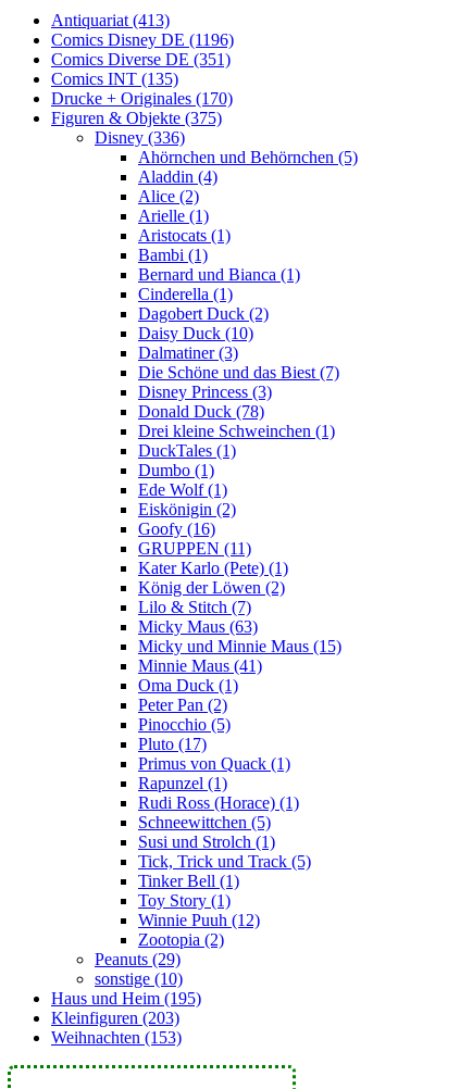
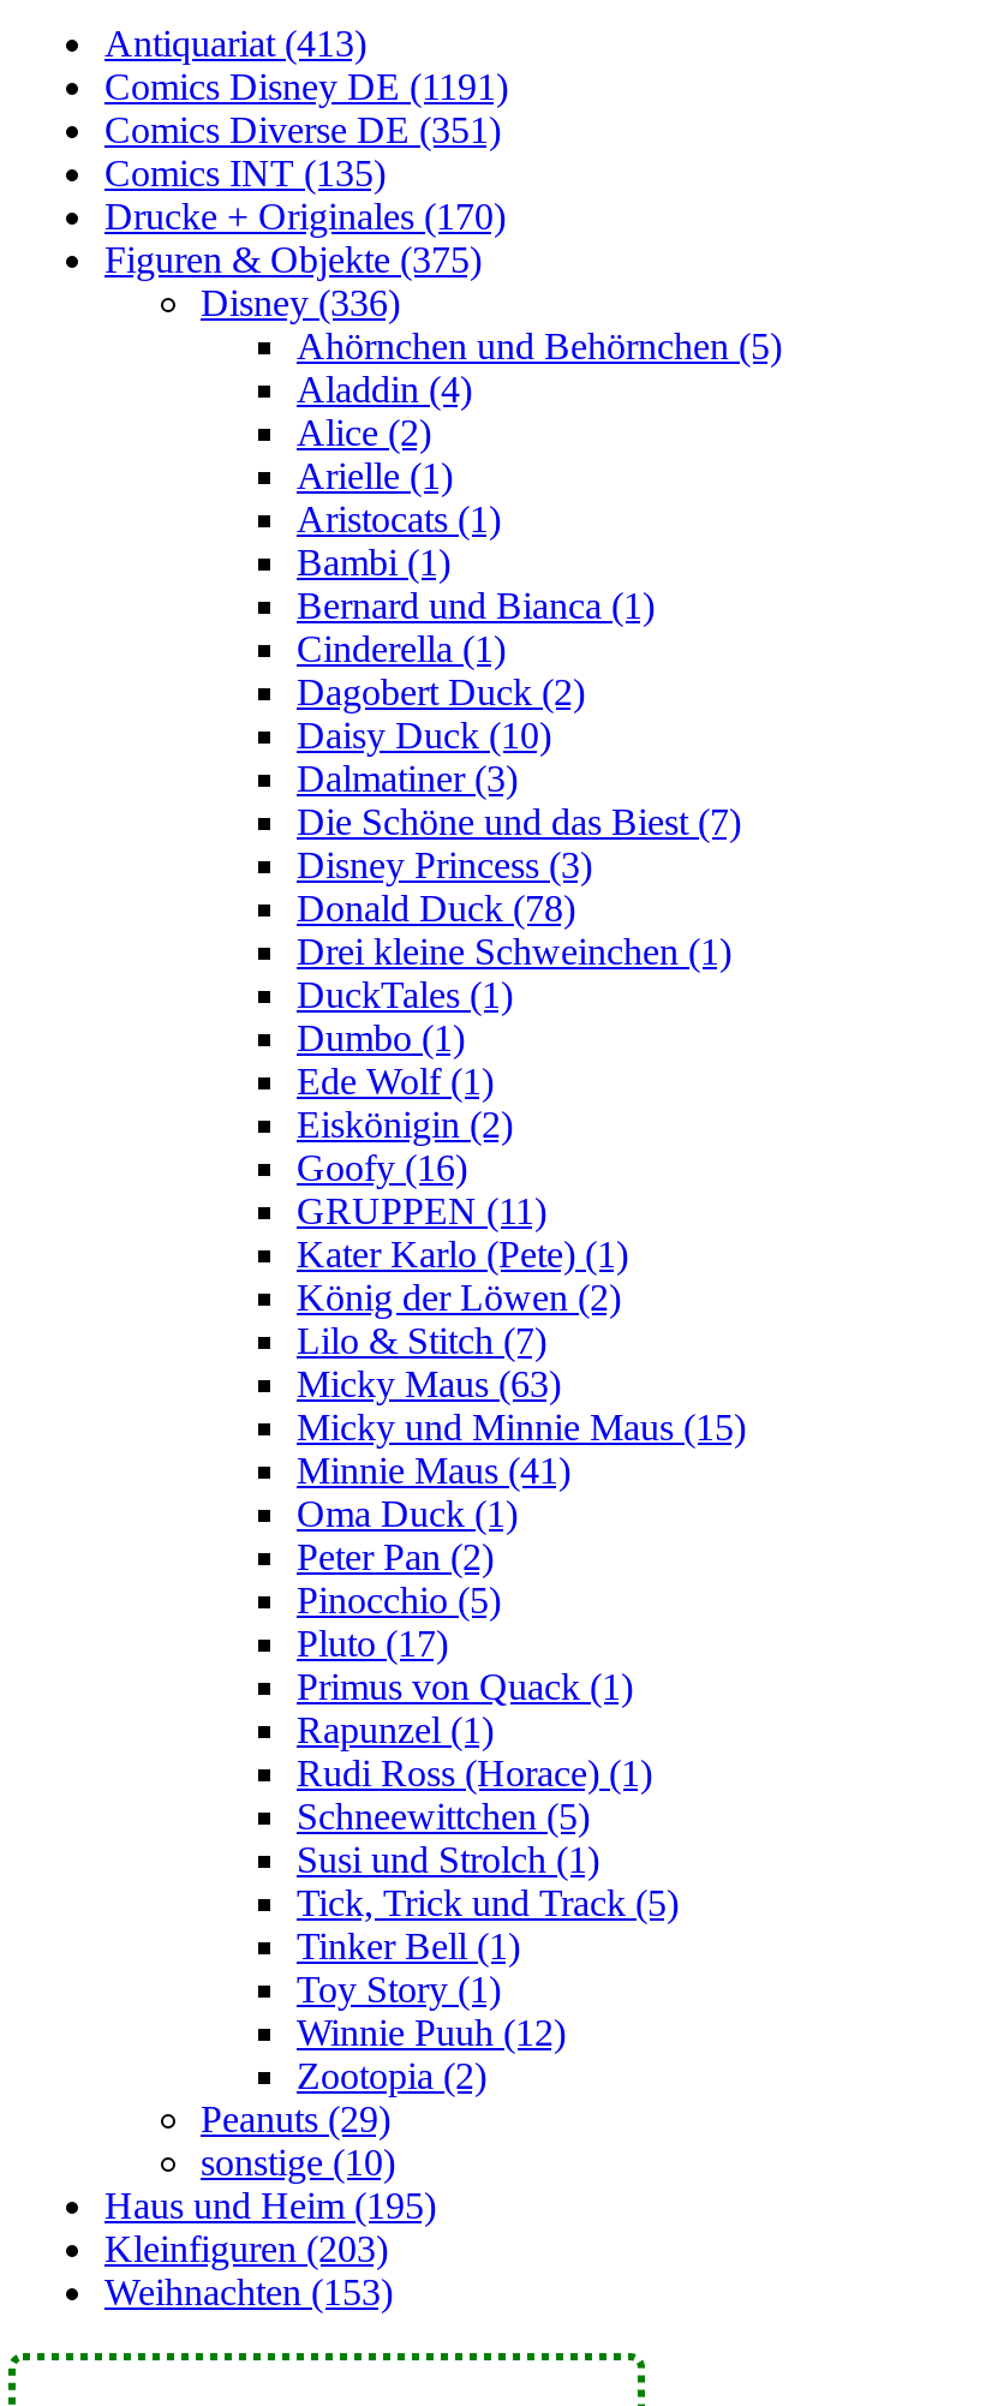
- Comics Disney DE (1196)
+ Comics Disney DE (1191)
